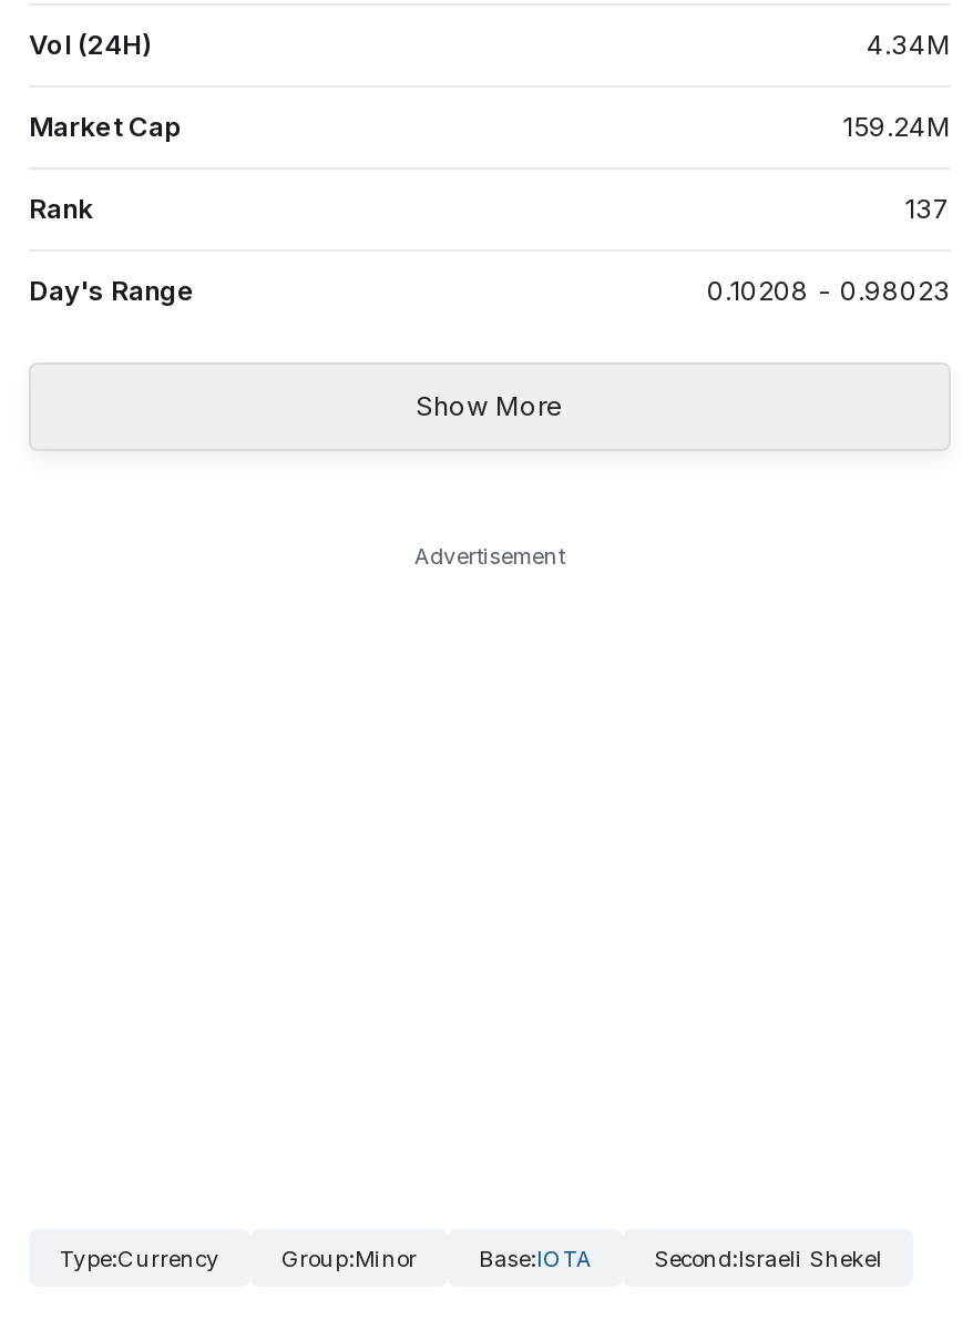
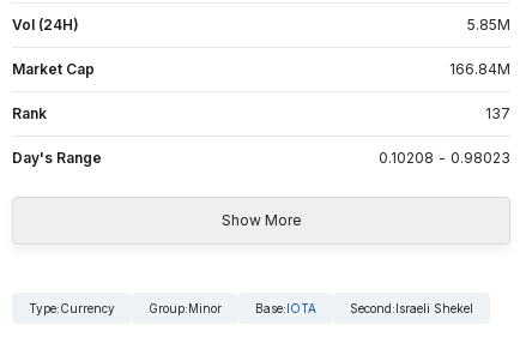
- 4.34M
+ 5.85M

- 159.24M
+ 166.84M

- Advertisement
